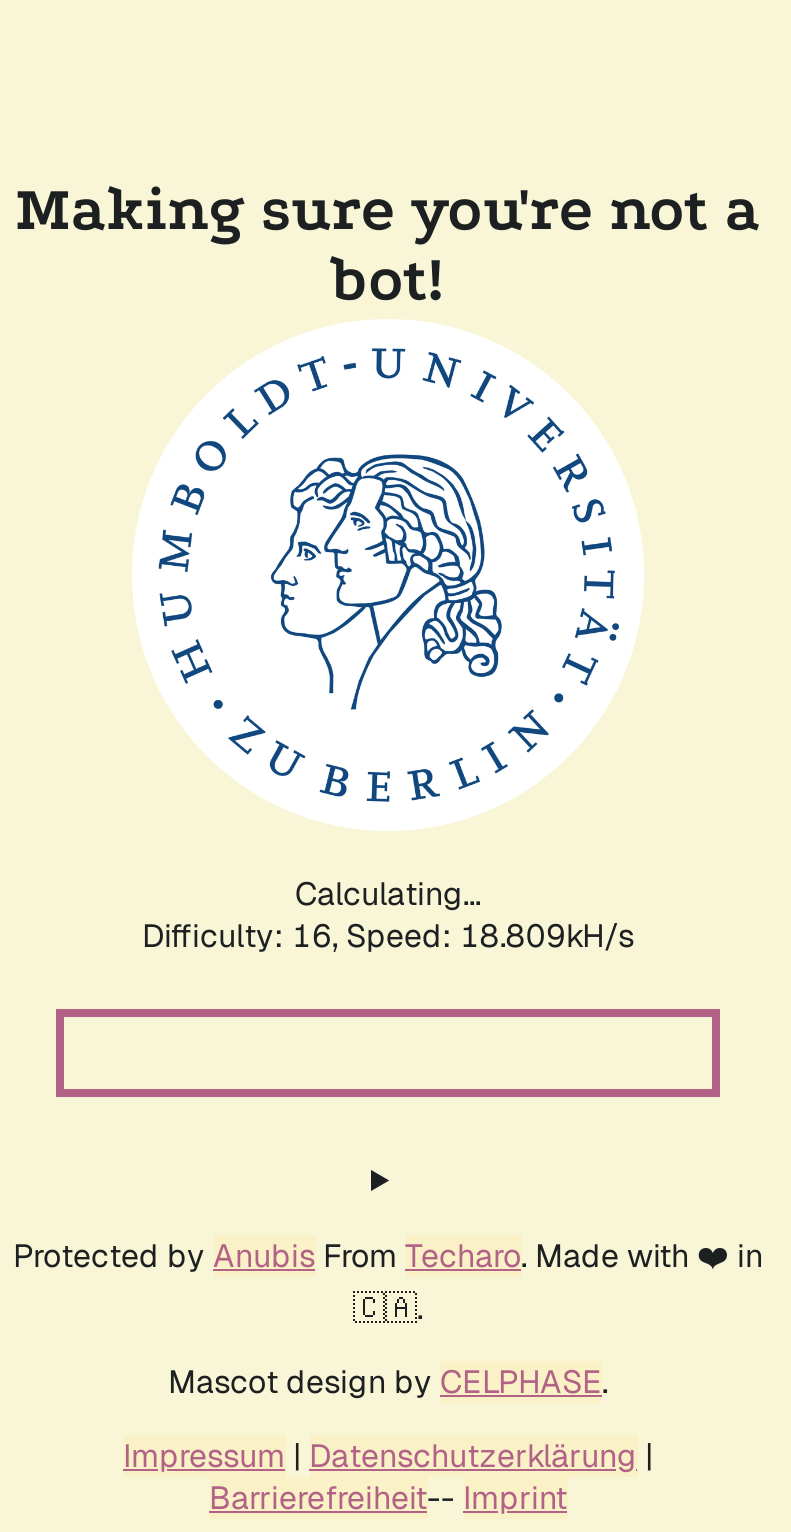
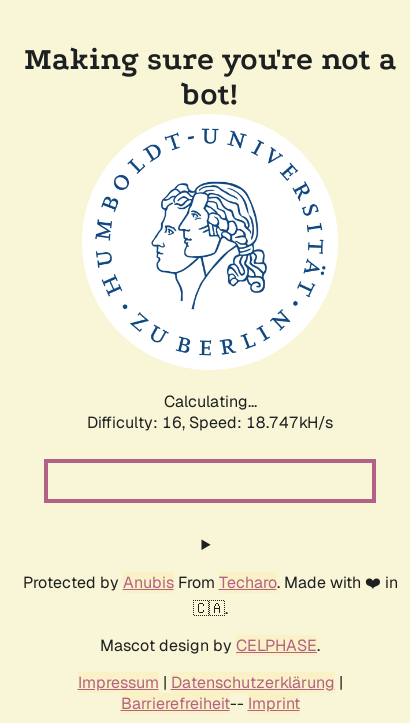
- Difficulty: 16, Speed: 18.809kH/s
+ Difficulty: 16, Speed: 18.747kH/s
